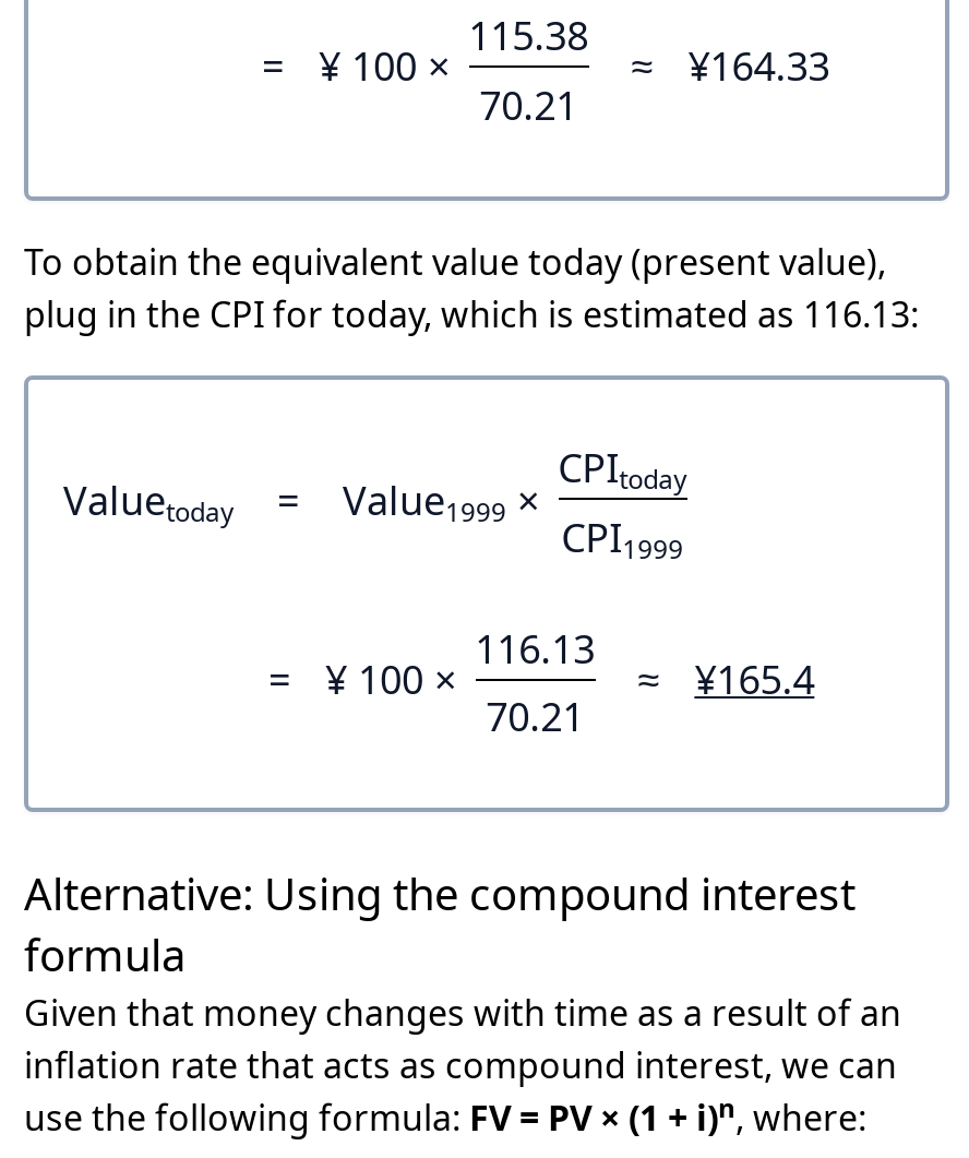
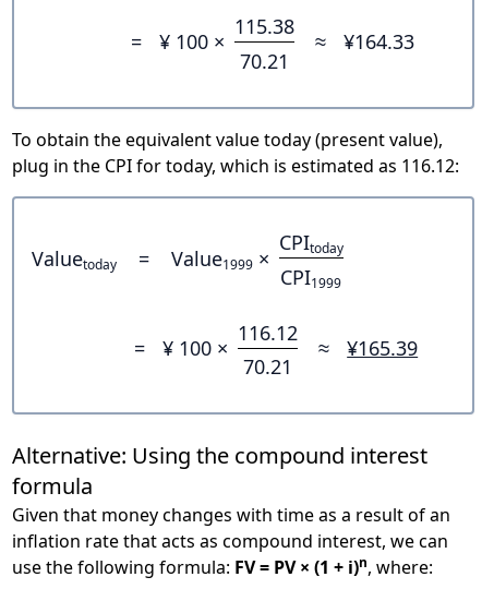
- plug in the CPI for today, which is estimated as 116.13:
+ plug in the CPI for today, which is estimated as 116.12:

- 116.13
+ 116.12

- ¥165.4
+ ¥165.39
